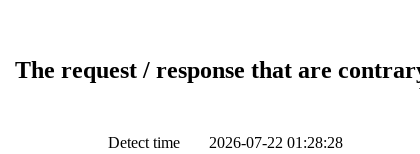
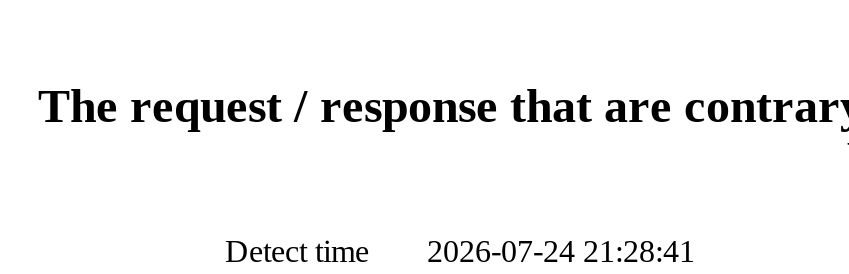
- Detect time 2026-07-22 01:28:28
+ Detect time 2026-07-24 21:28:41
